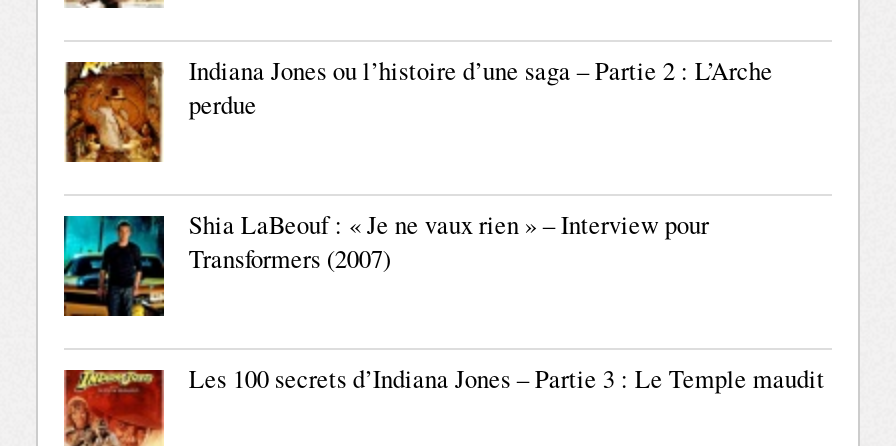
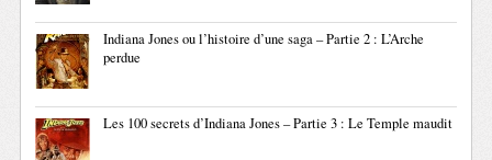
- [image]
- Shia LaBeouf : « Je ne vaux rien » – Interview pour
- Transformers (2007)
